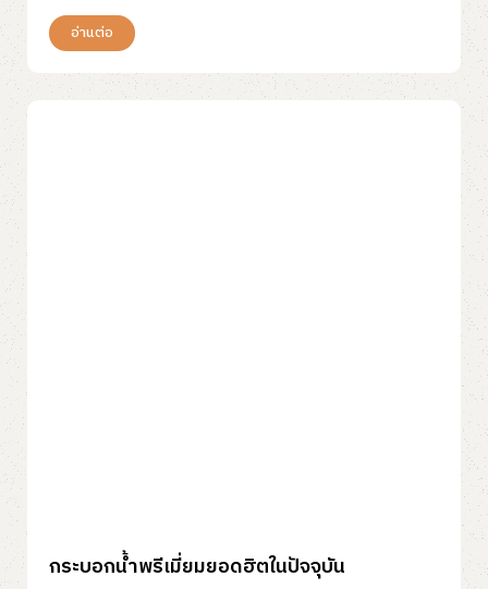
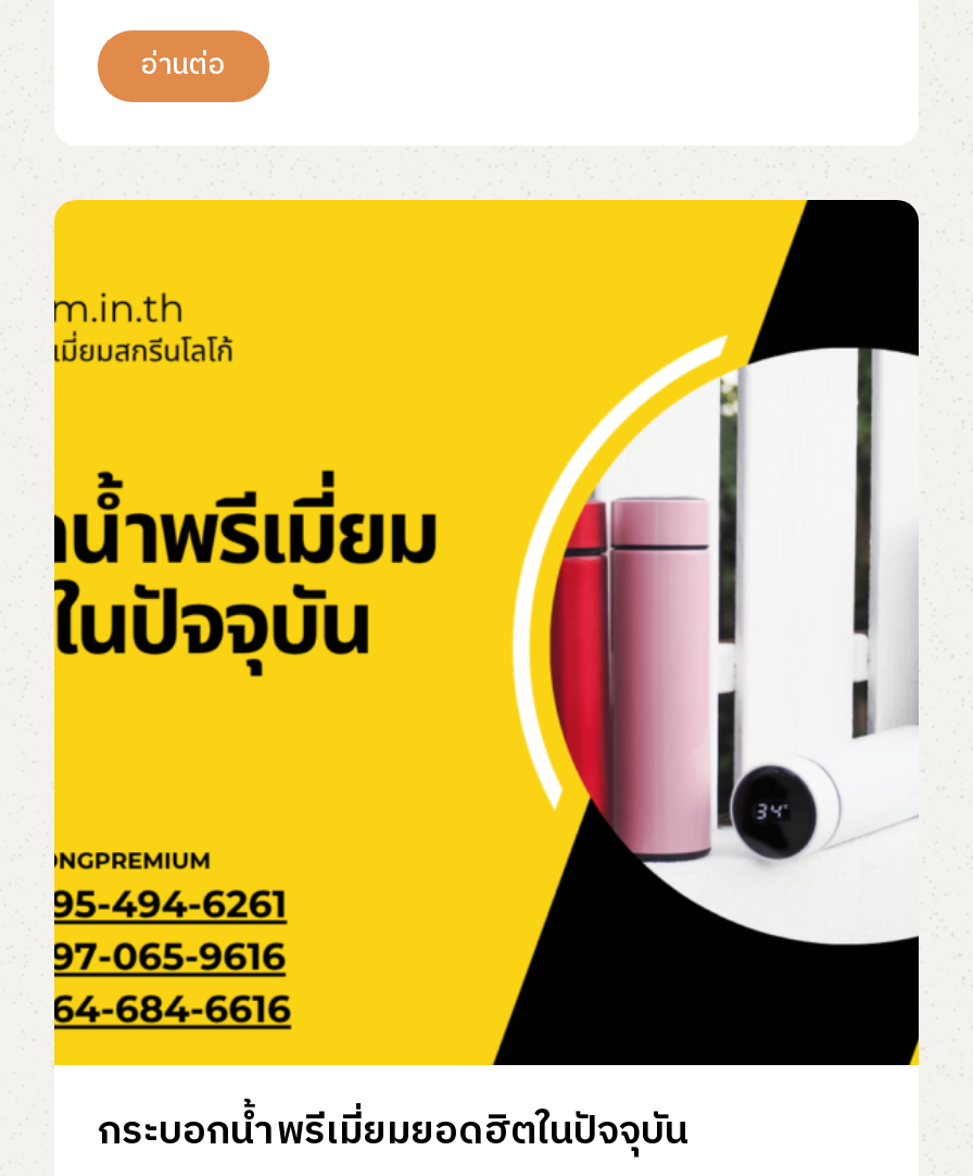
+ [image]
